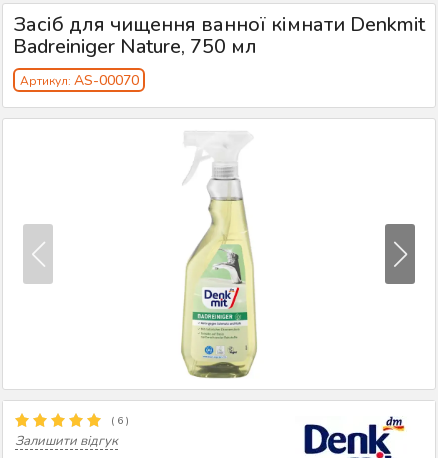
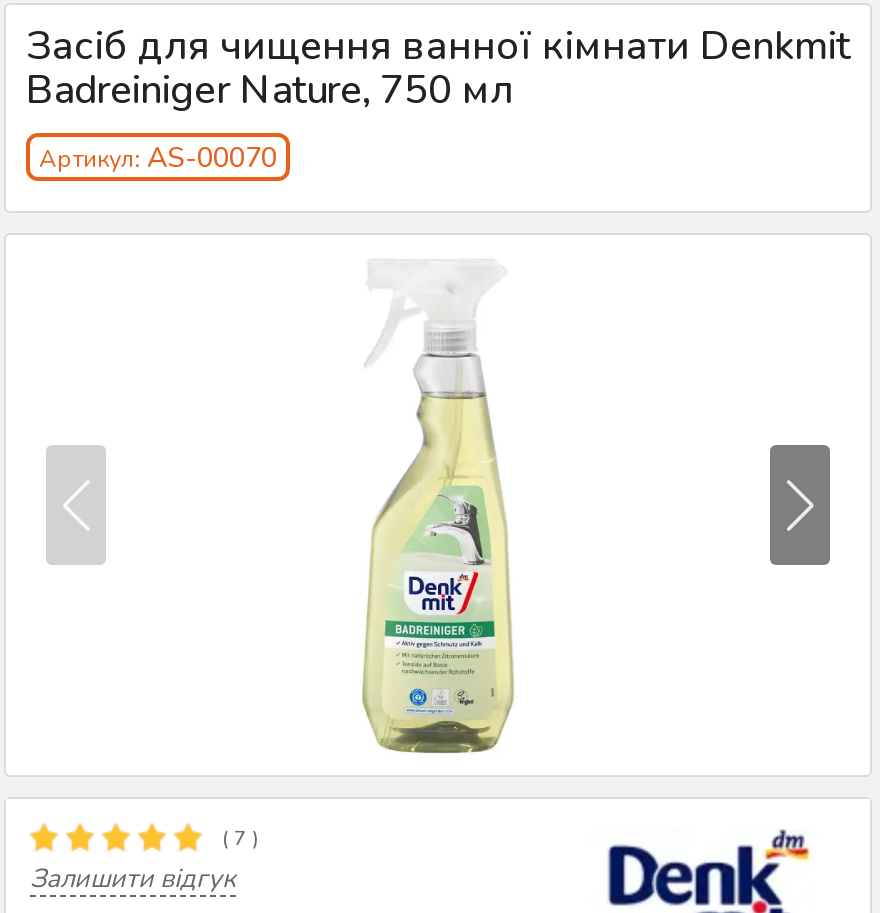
- (6)
+ (7)
